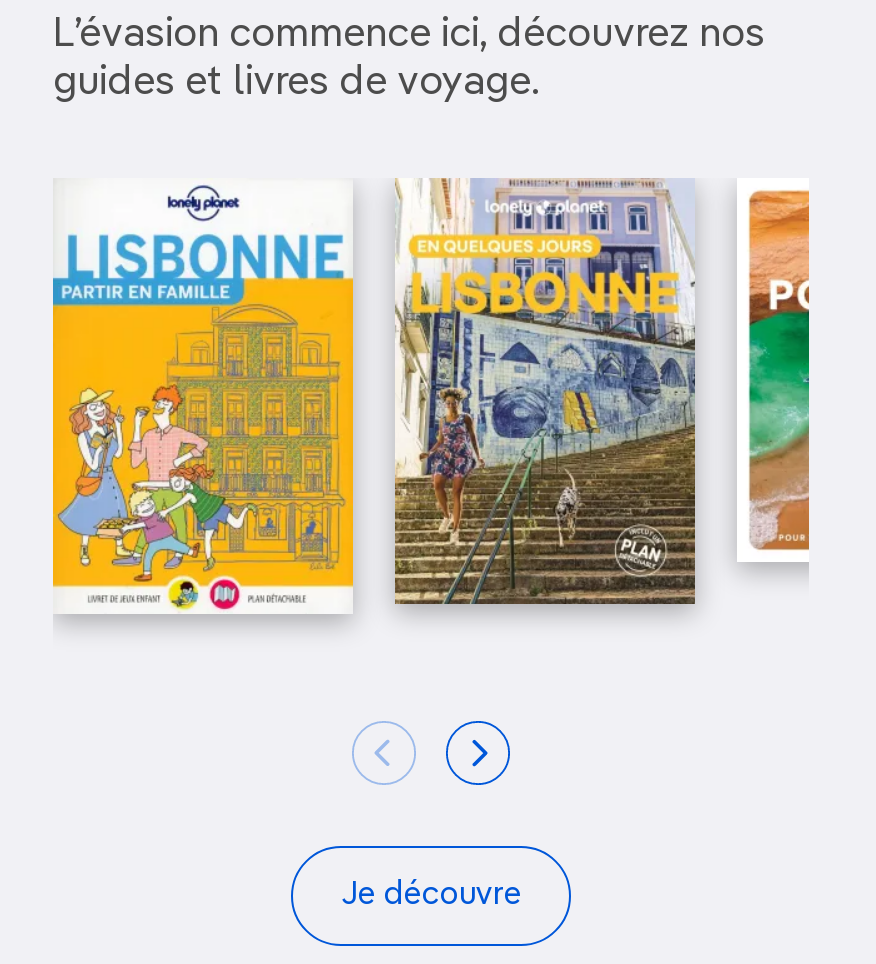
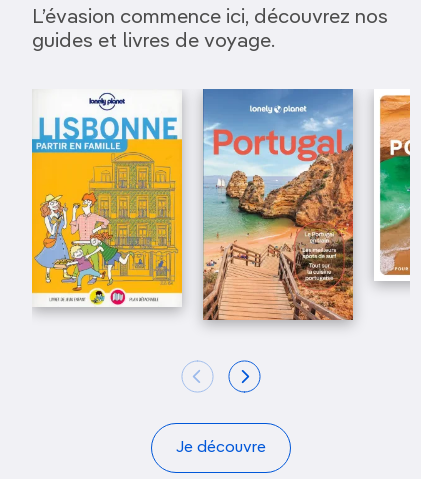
- [image]
+ [image]
